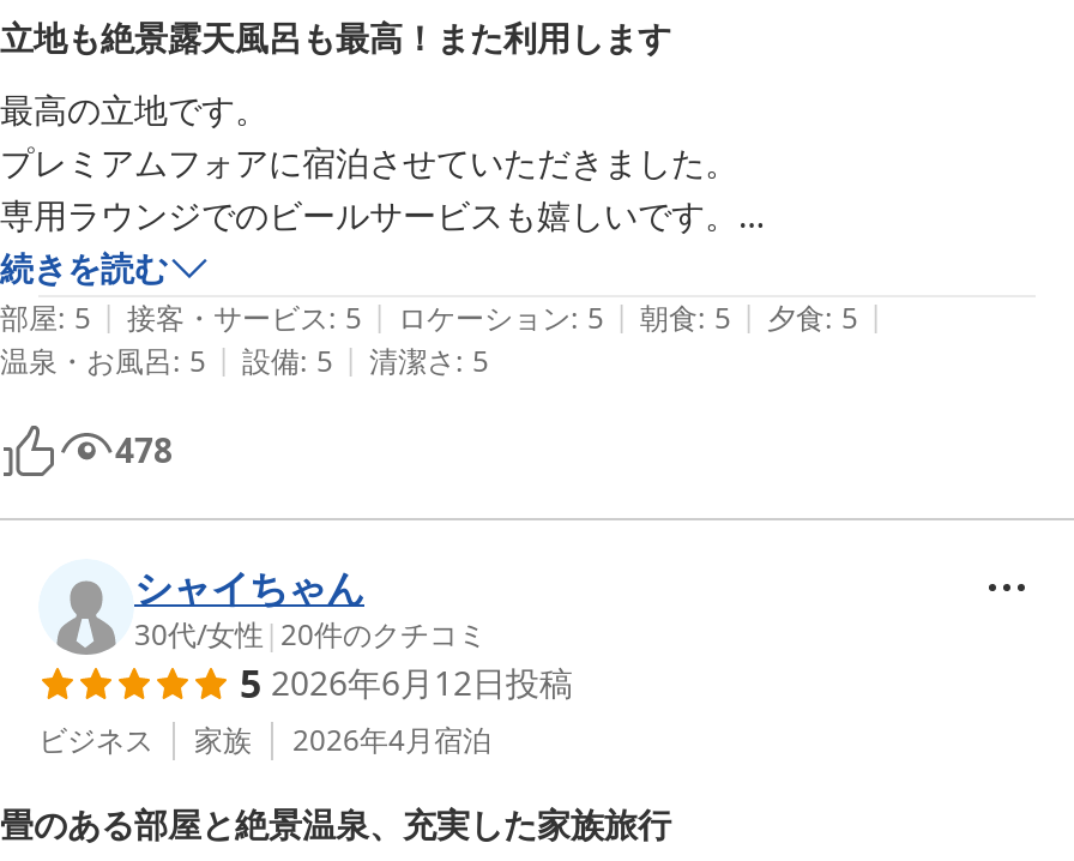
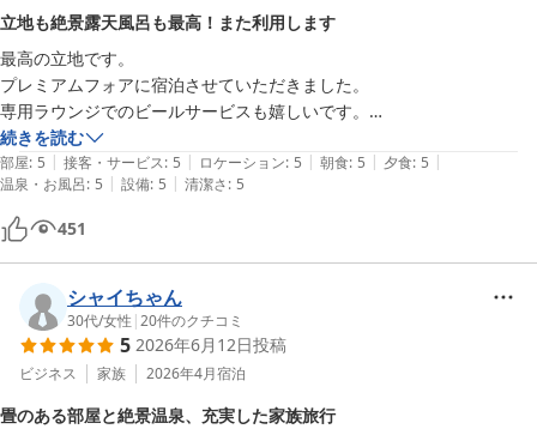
- 478
+ 451
